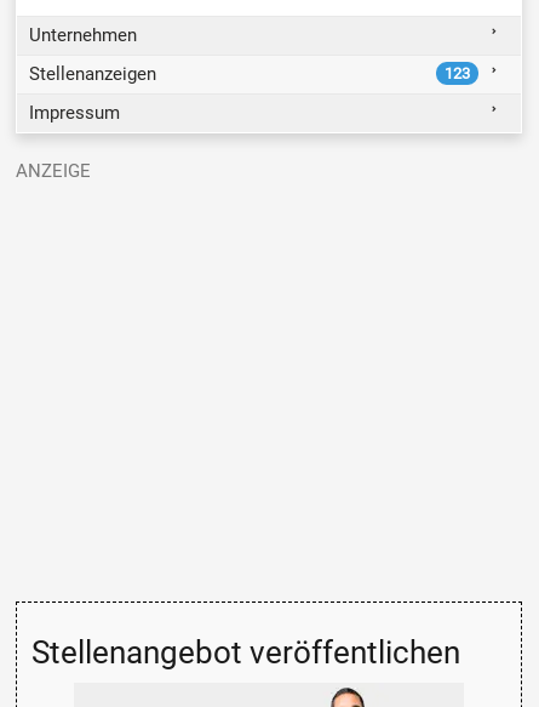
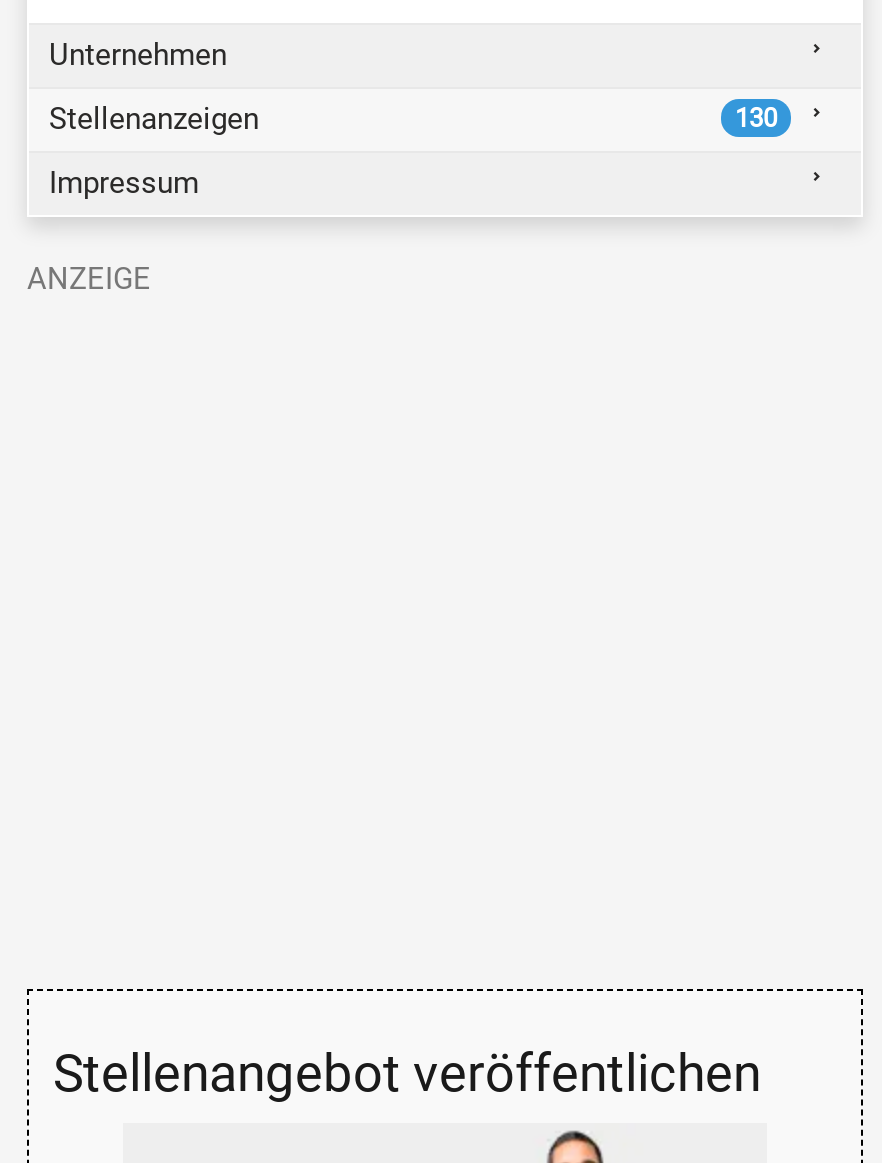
- 123
+ 130
